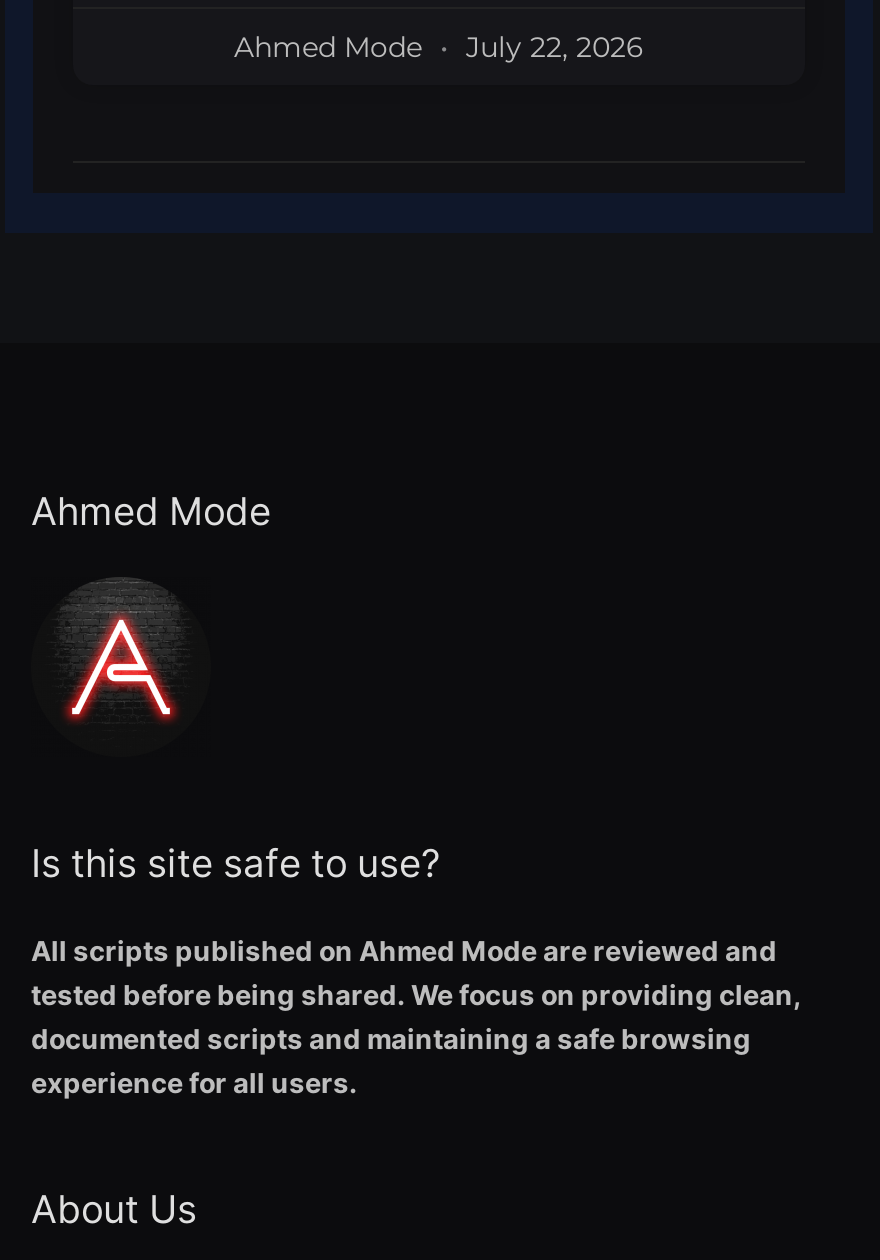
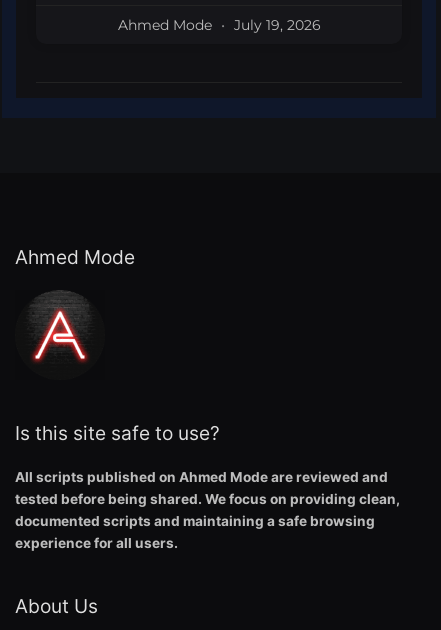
- Ahmed Mode July 22, 2026
+ Ahmed Mode July 19, 2026
